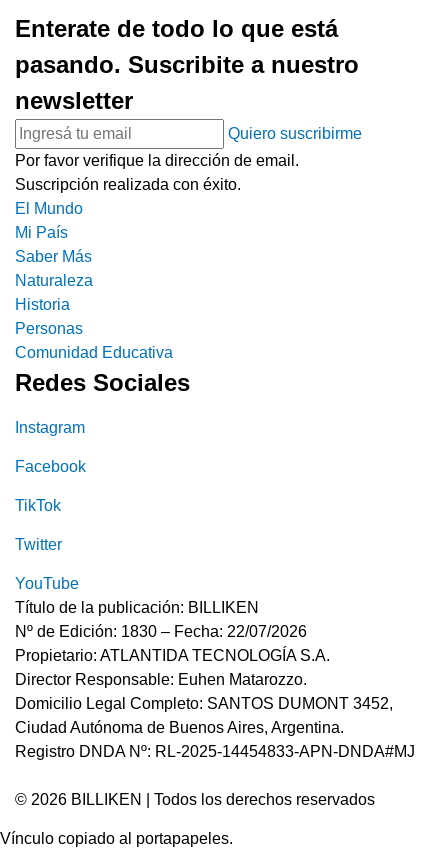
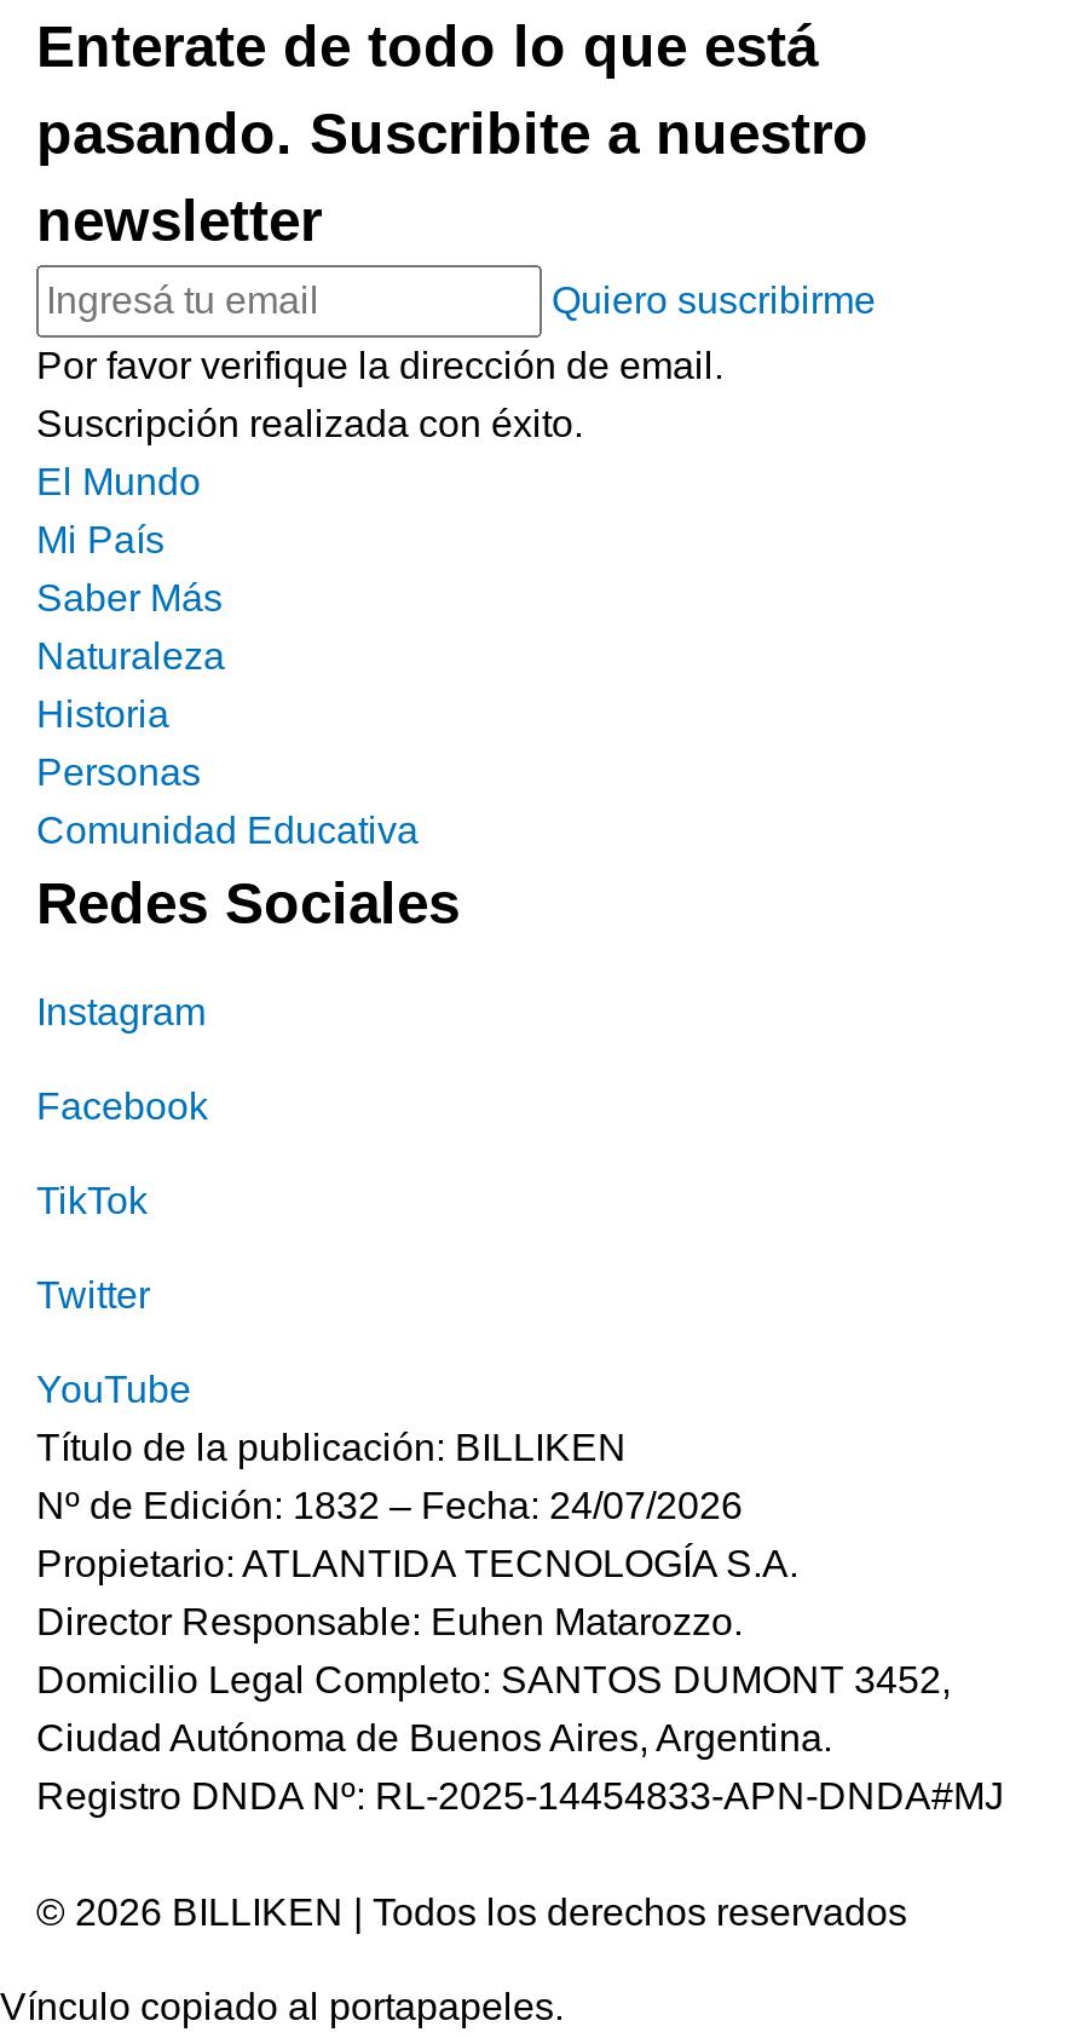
- Nº de Edición: 1830 – Fecha: 22/07/2026
+ Nº de Edición: 1832 – Fecha: 24/07/2026
